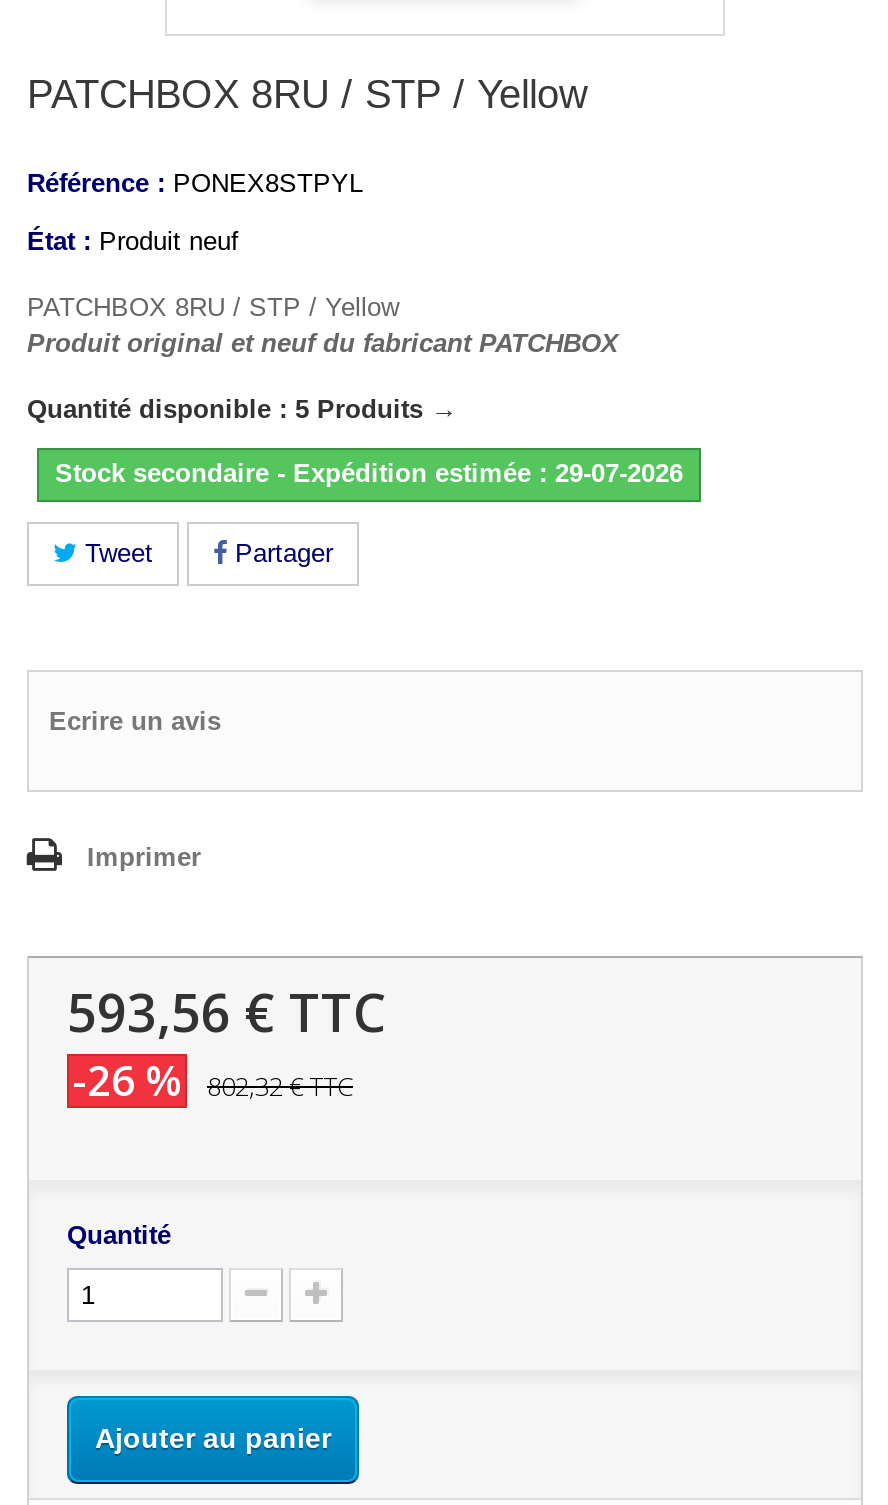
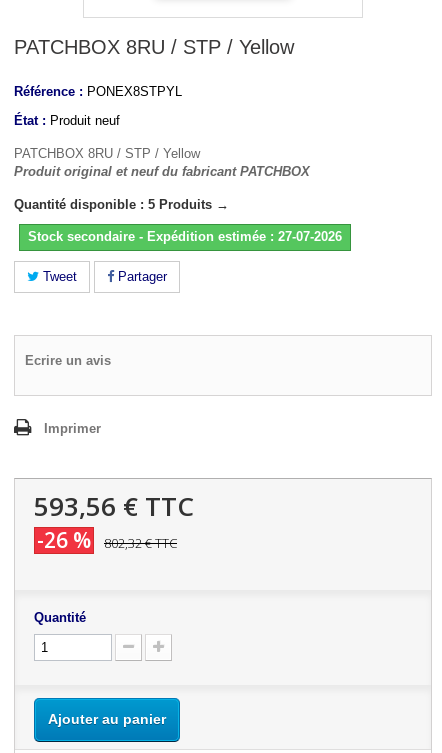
- Stock secondaire - Expédition estimée : 29-07-2026
+ Stock secondaire - Expédition estimée : 27-07-2026
